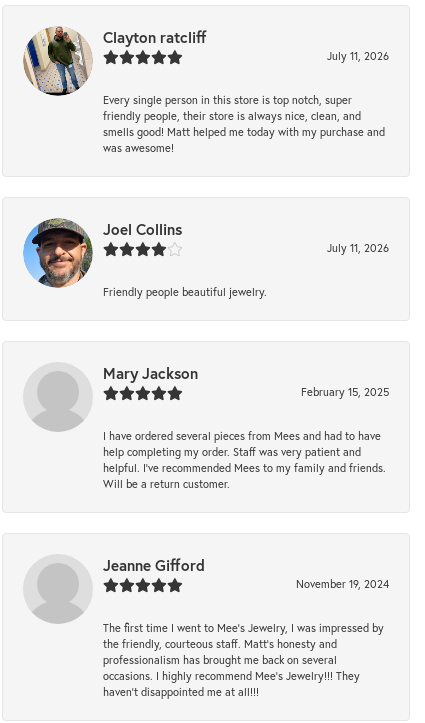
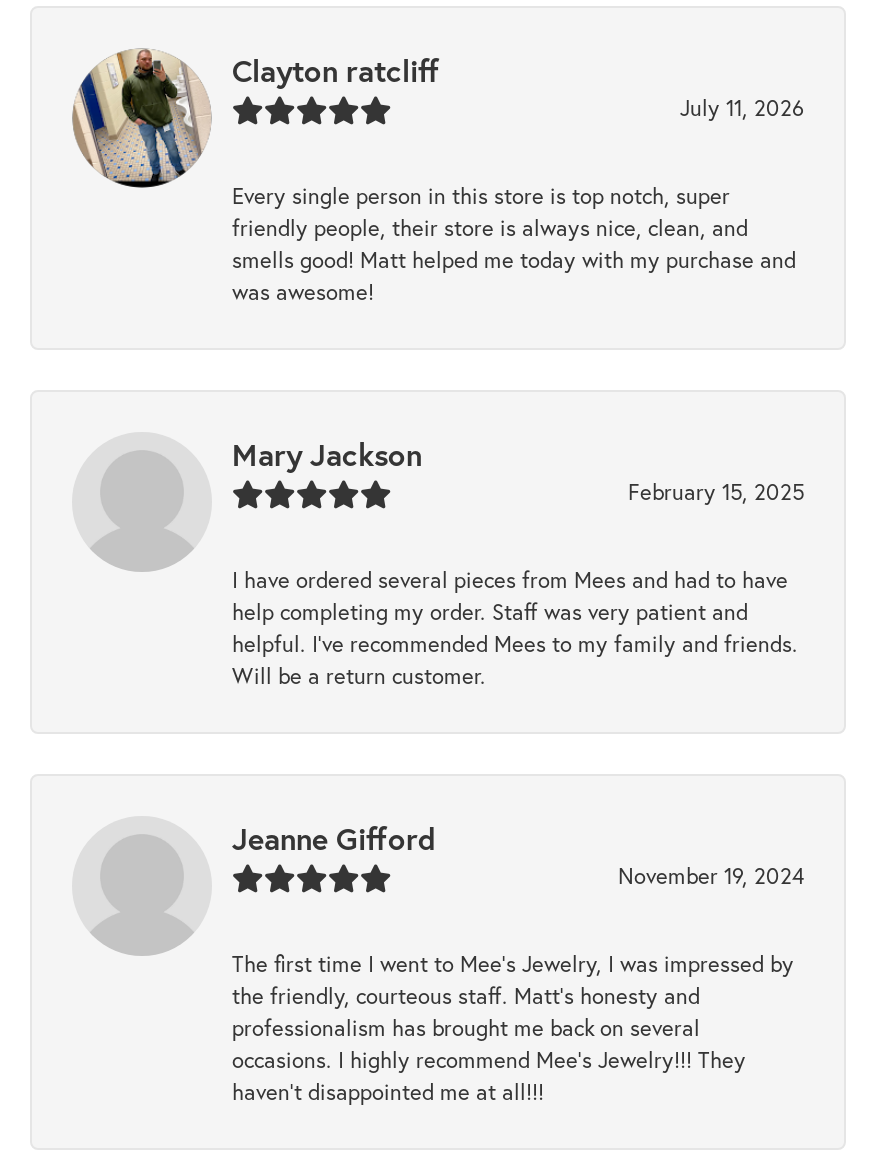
- [image]
- Joel Collins
- July 11, 2026
- Friendly people beautiful jewelry.
